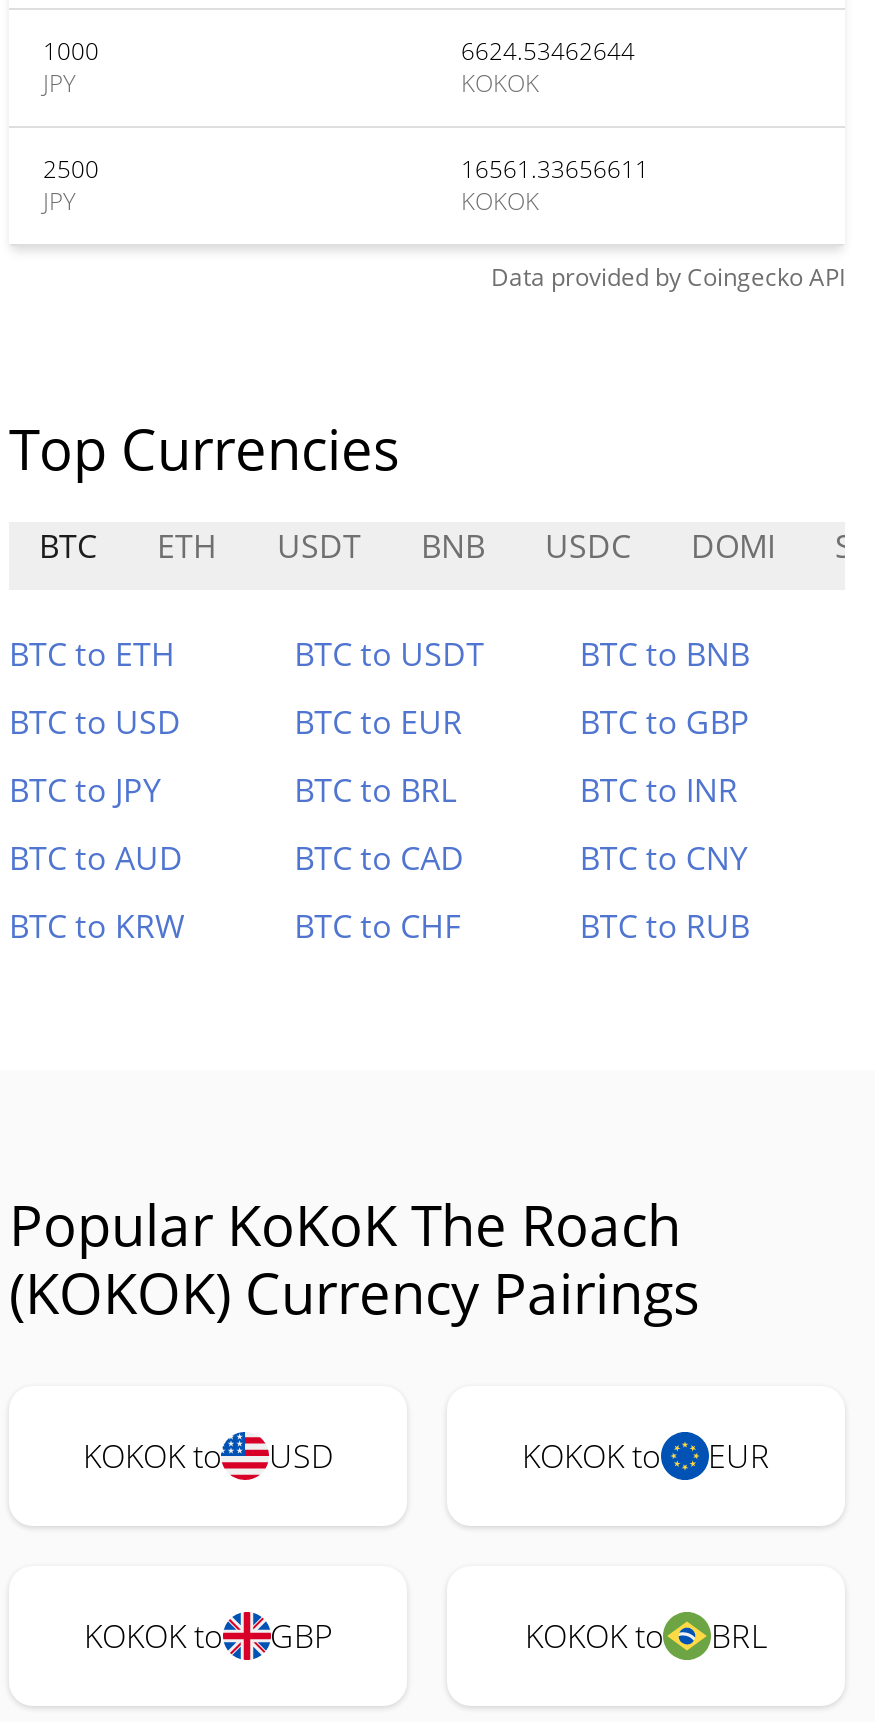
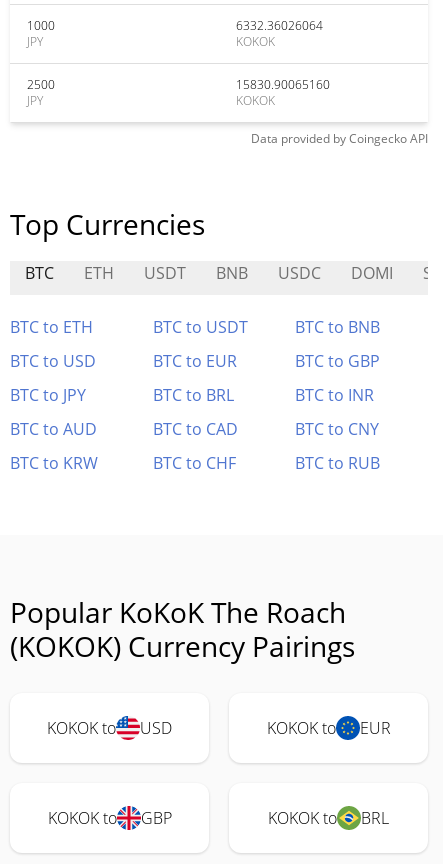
- 6624.53462644
+ 6332.36026064

- 16561.33656611
+ 15830.90065160
